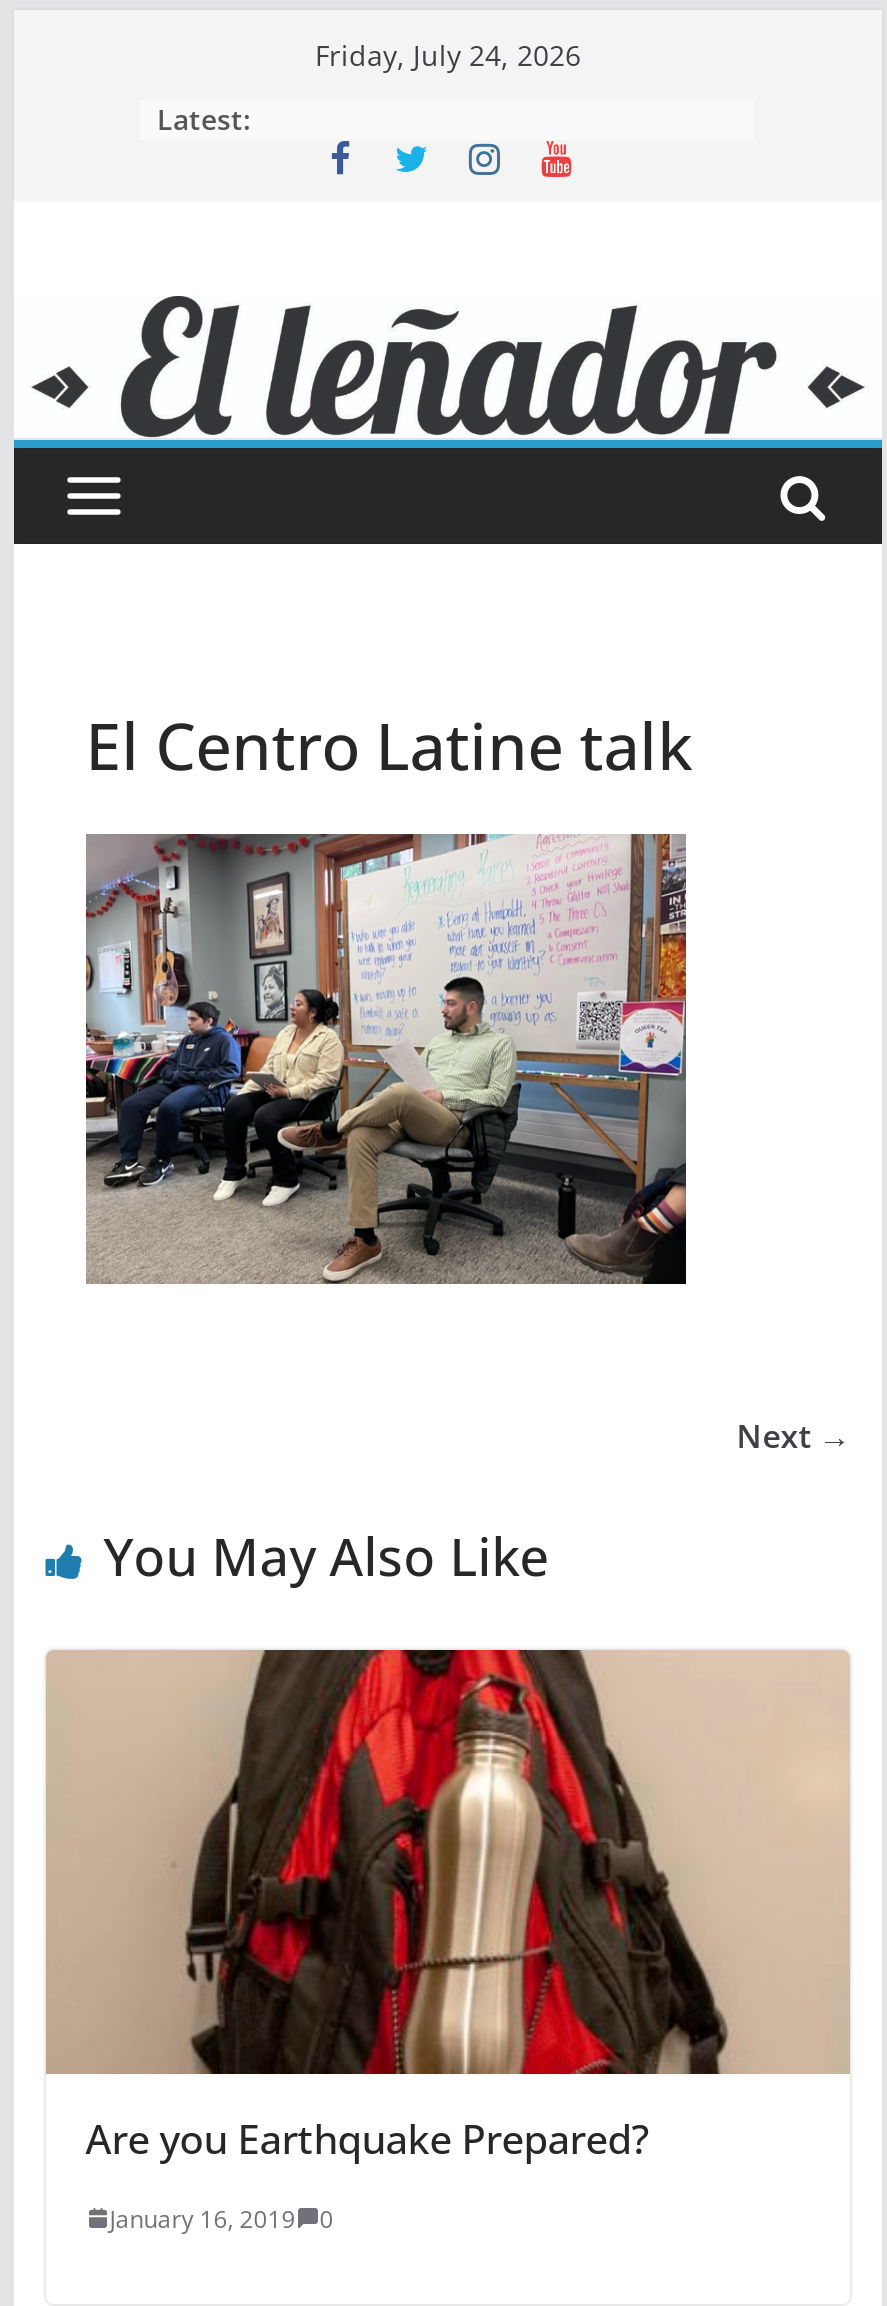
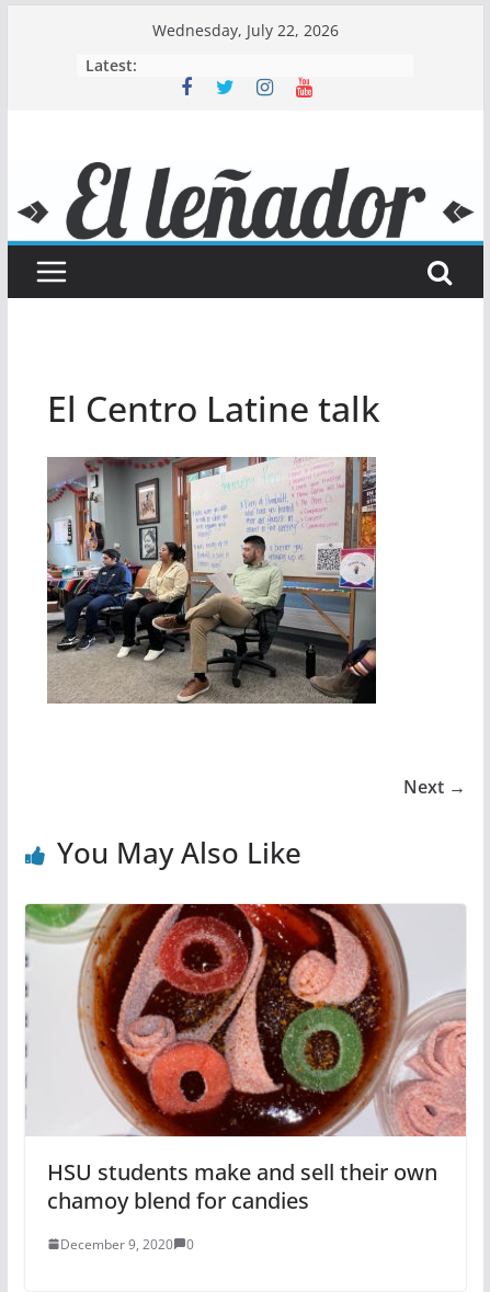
- Friday, July 24, 2026
+ Wednesday, July 22, 2026

- [image]
- Are you Earthquake Prepared?
+ [image]
+ HSU students make and sell their own
+ chamoy blend for candies

- January 16, 2019 0
+ December 9, 2020 0
